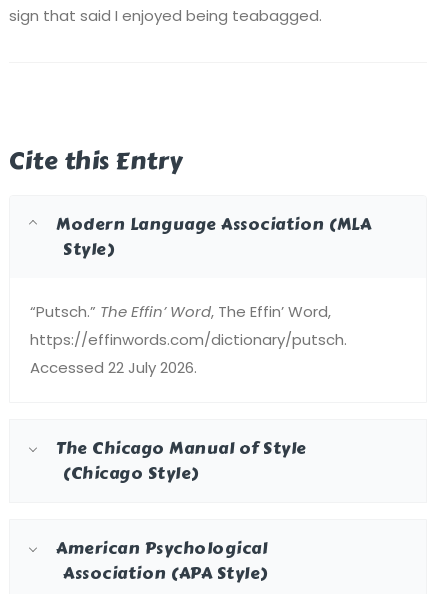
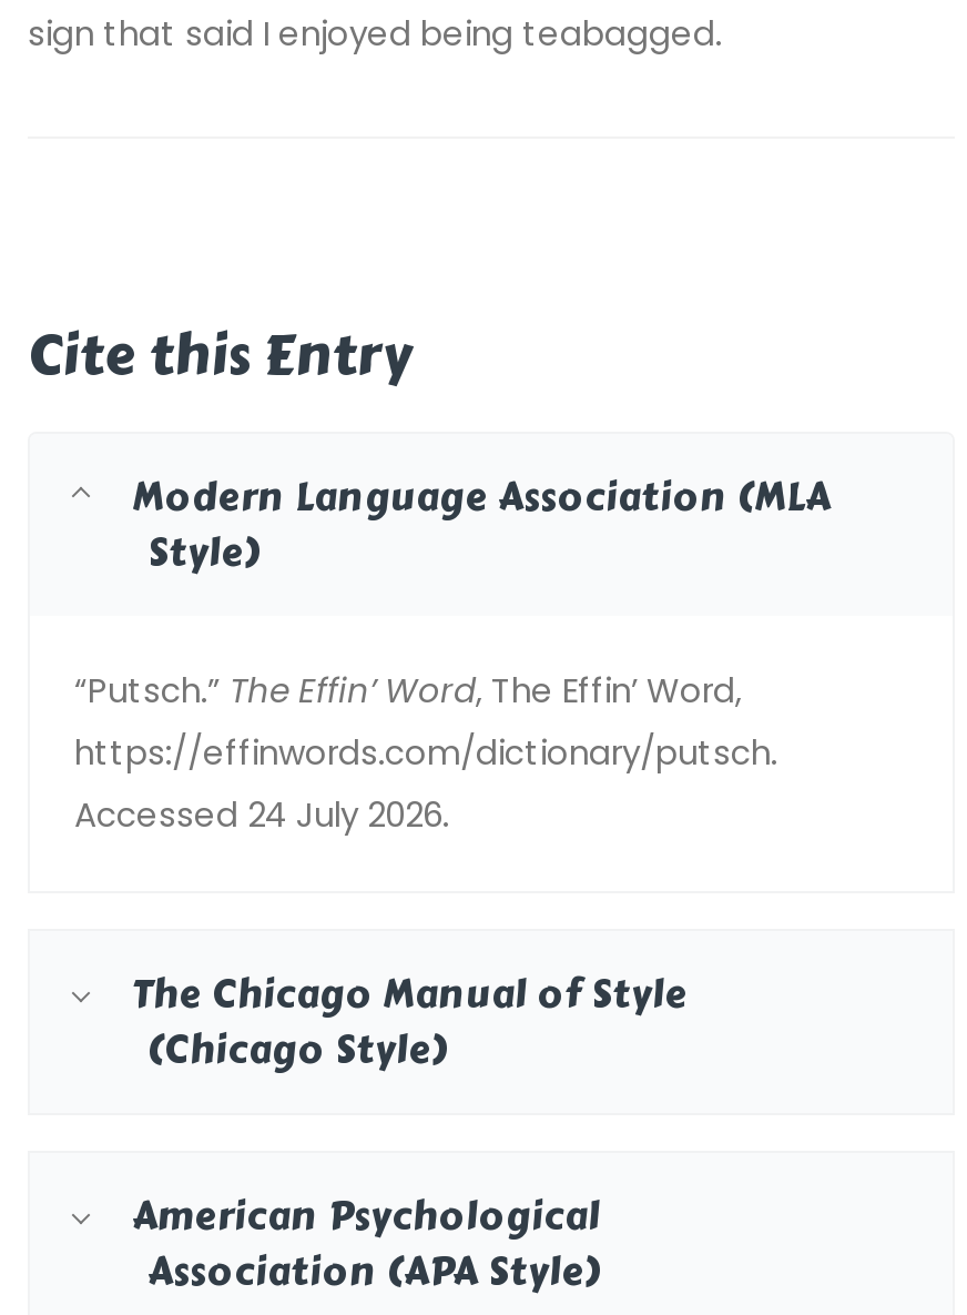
- Accessed 22 July 2026.
+ Accessed 24 July 2026.
